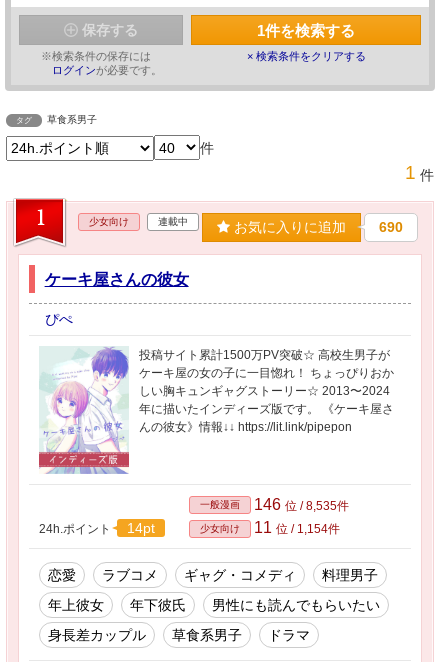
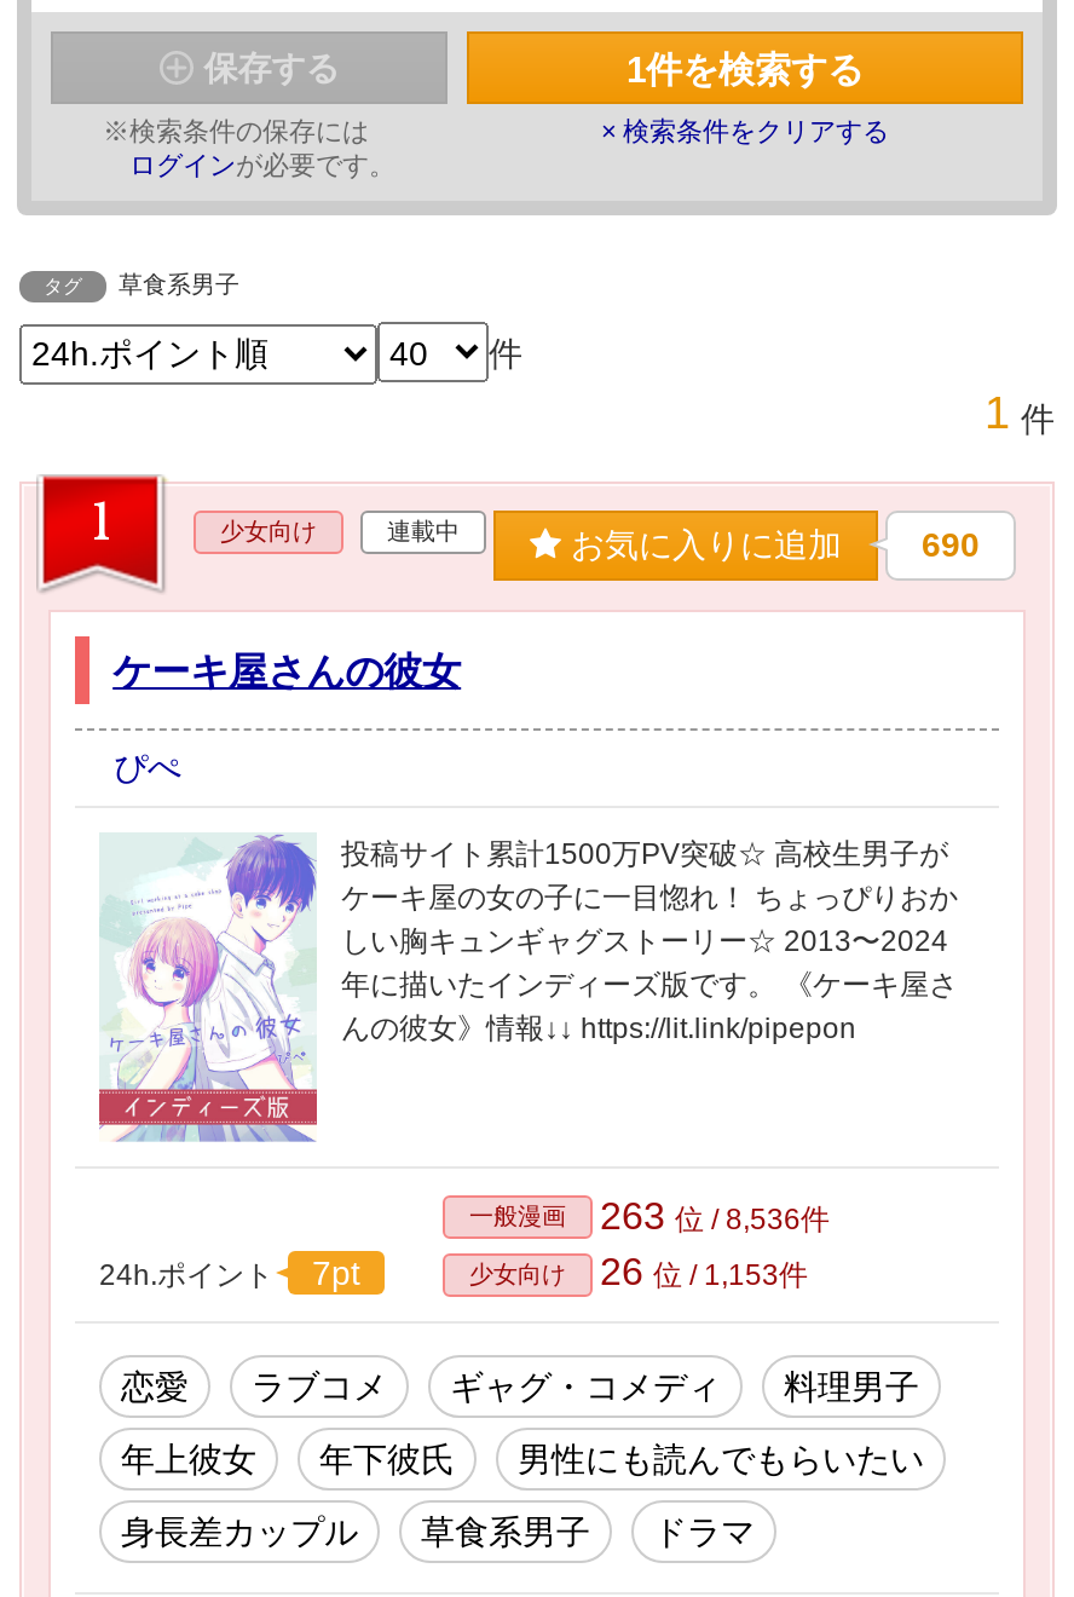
- 一般漫画 146位 / 8,535件
+ 一般漫画 263位 / 8,536件

- 24h.ポイント 14pt
+ 24h.ポイント 7pt

- 少女向け 11位 / 1,154件
+ 少女向け 26位 / 1,153件
